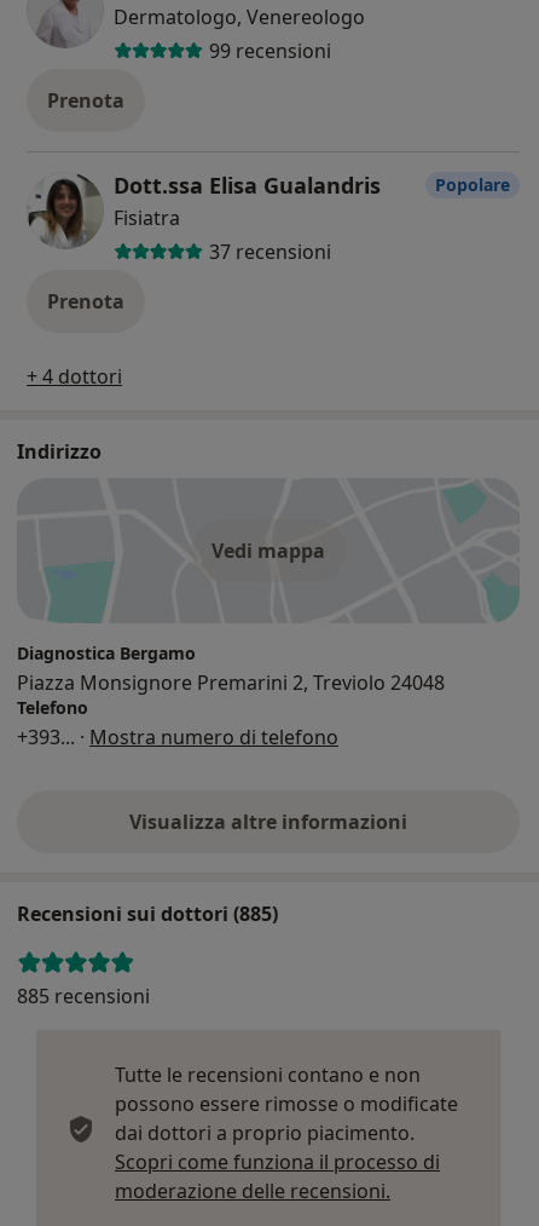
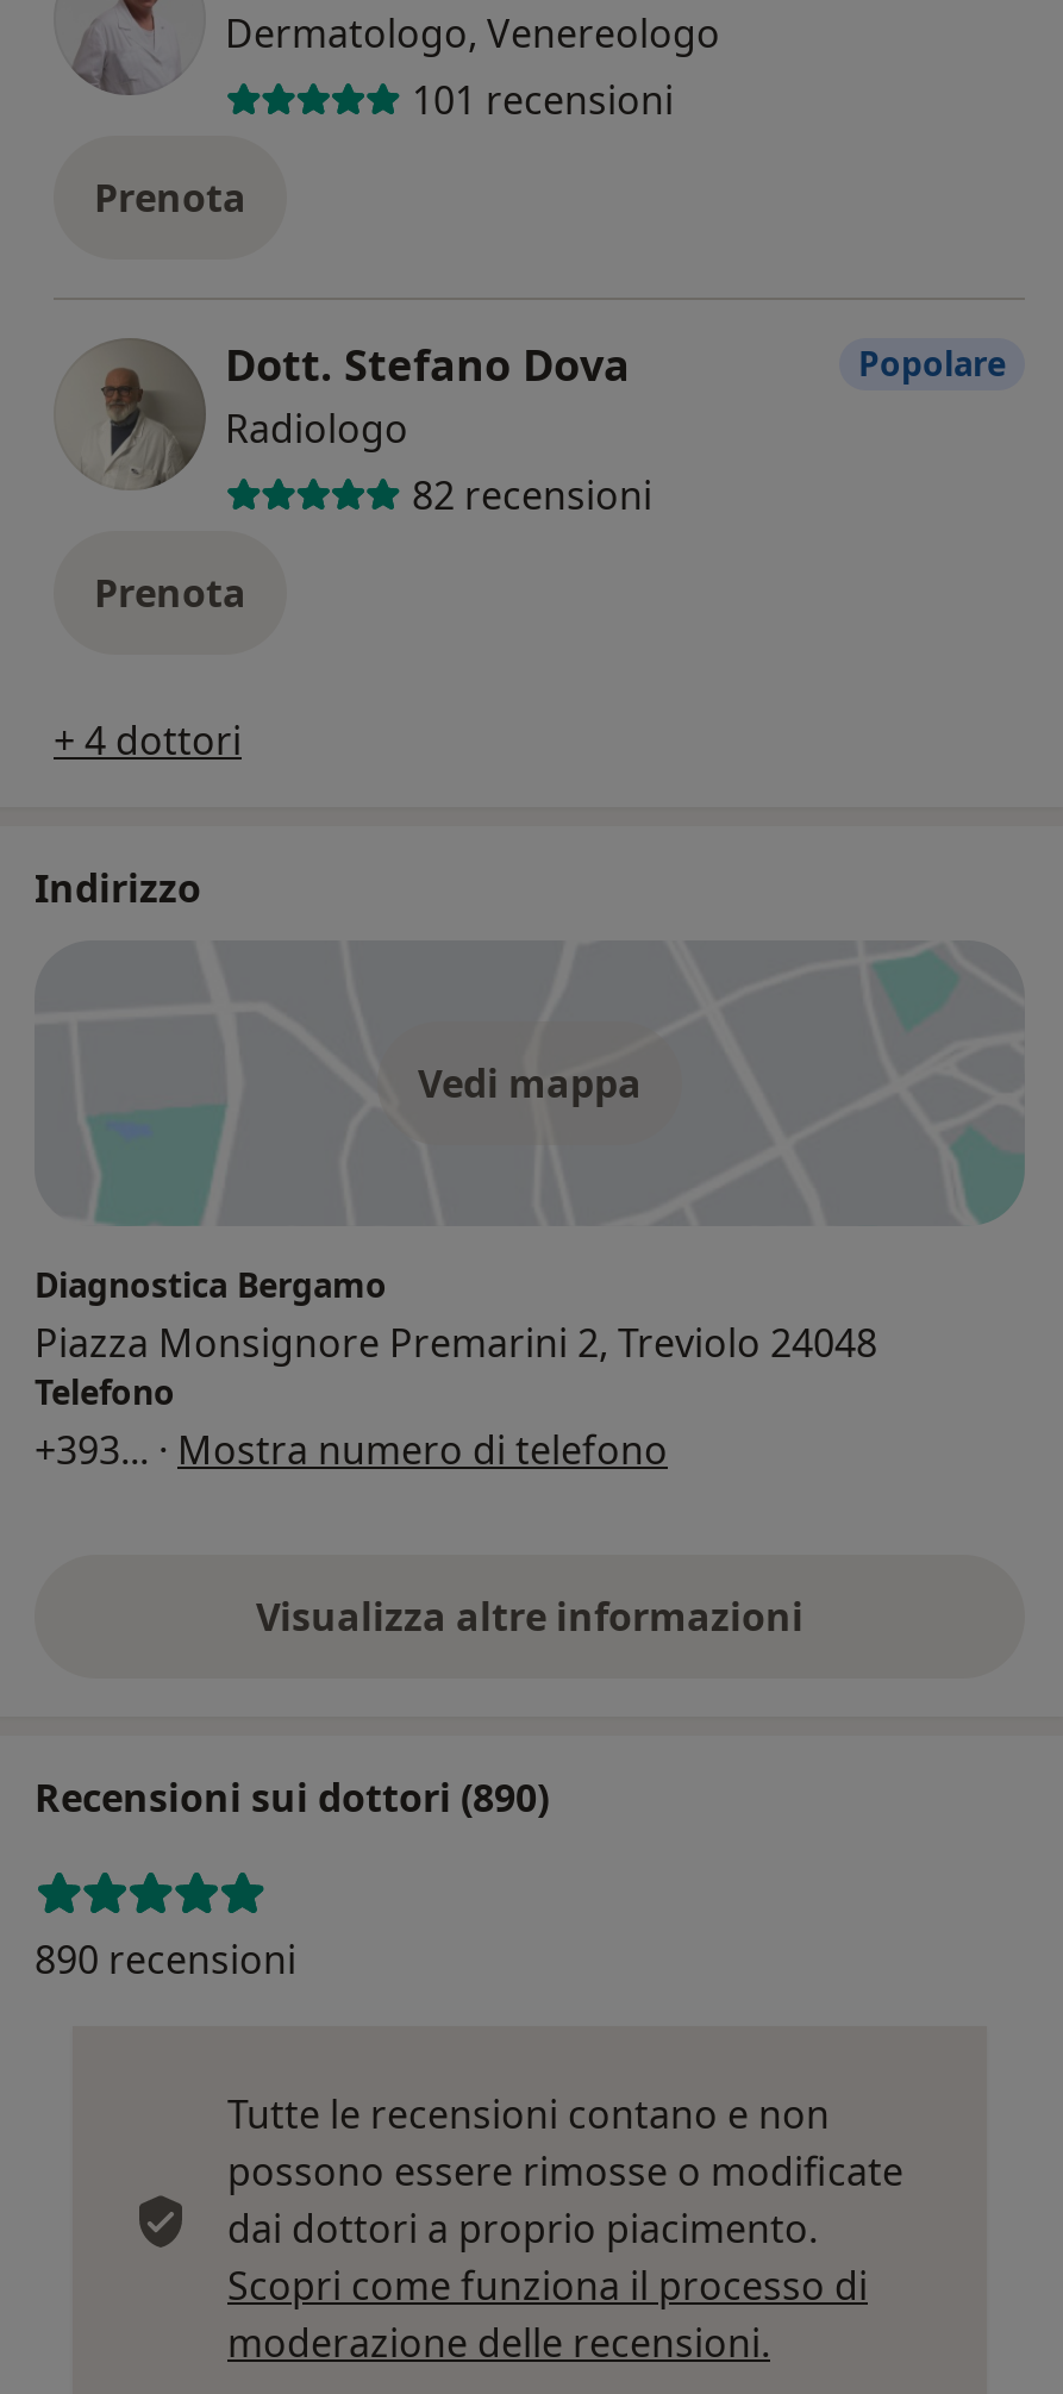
- 99 recensioni
+ 101 recensioni

- [image]
- Dott.ssa Elisa Gualandris
- Fisiatra
- 37 recensioni
+ [image]
+ Dott. Stefano Dova
+ Radiologo
+ 82 recensioni

- Recensioni sui dottori (885)
+ Recensioni sui dottori (890)

- 885 recensioni
+ 890 recensioni
